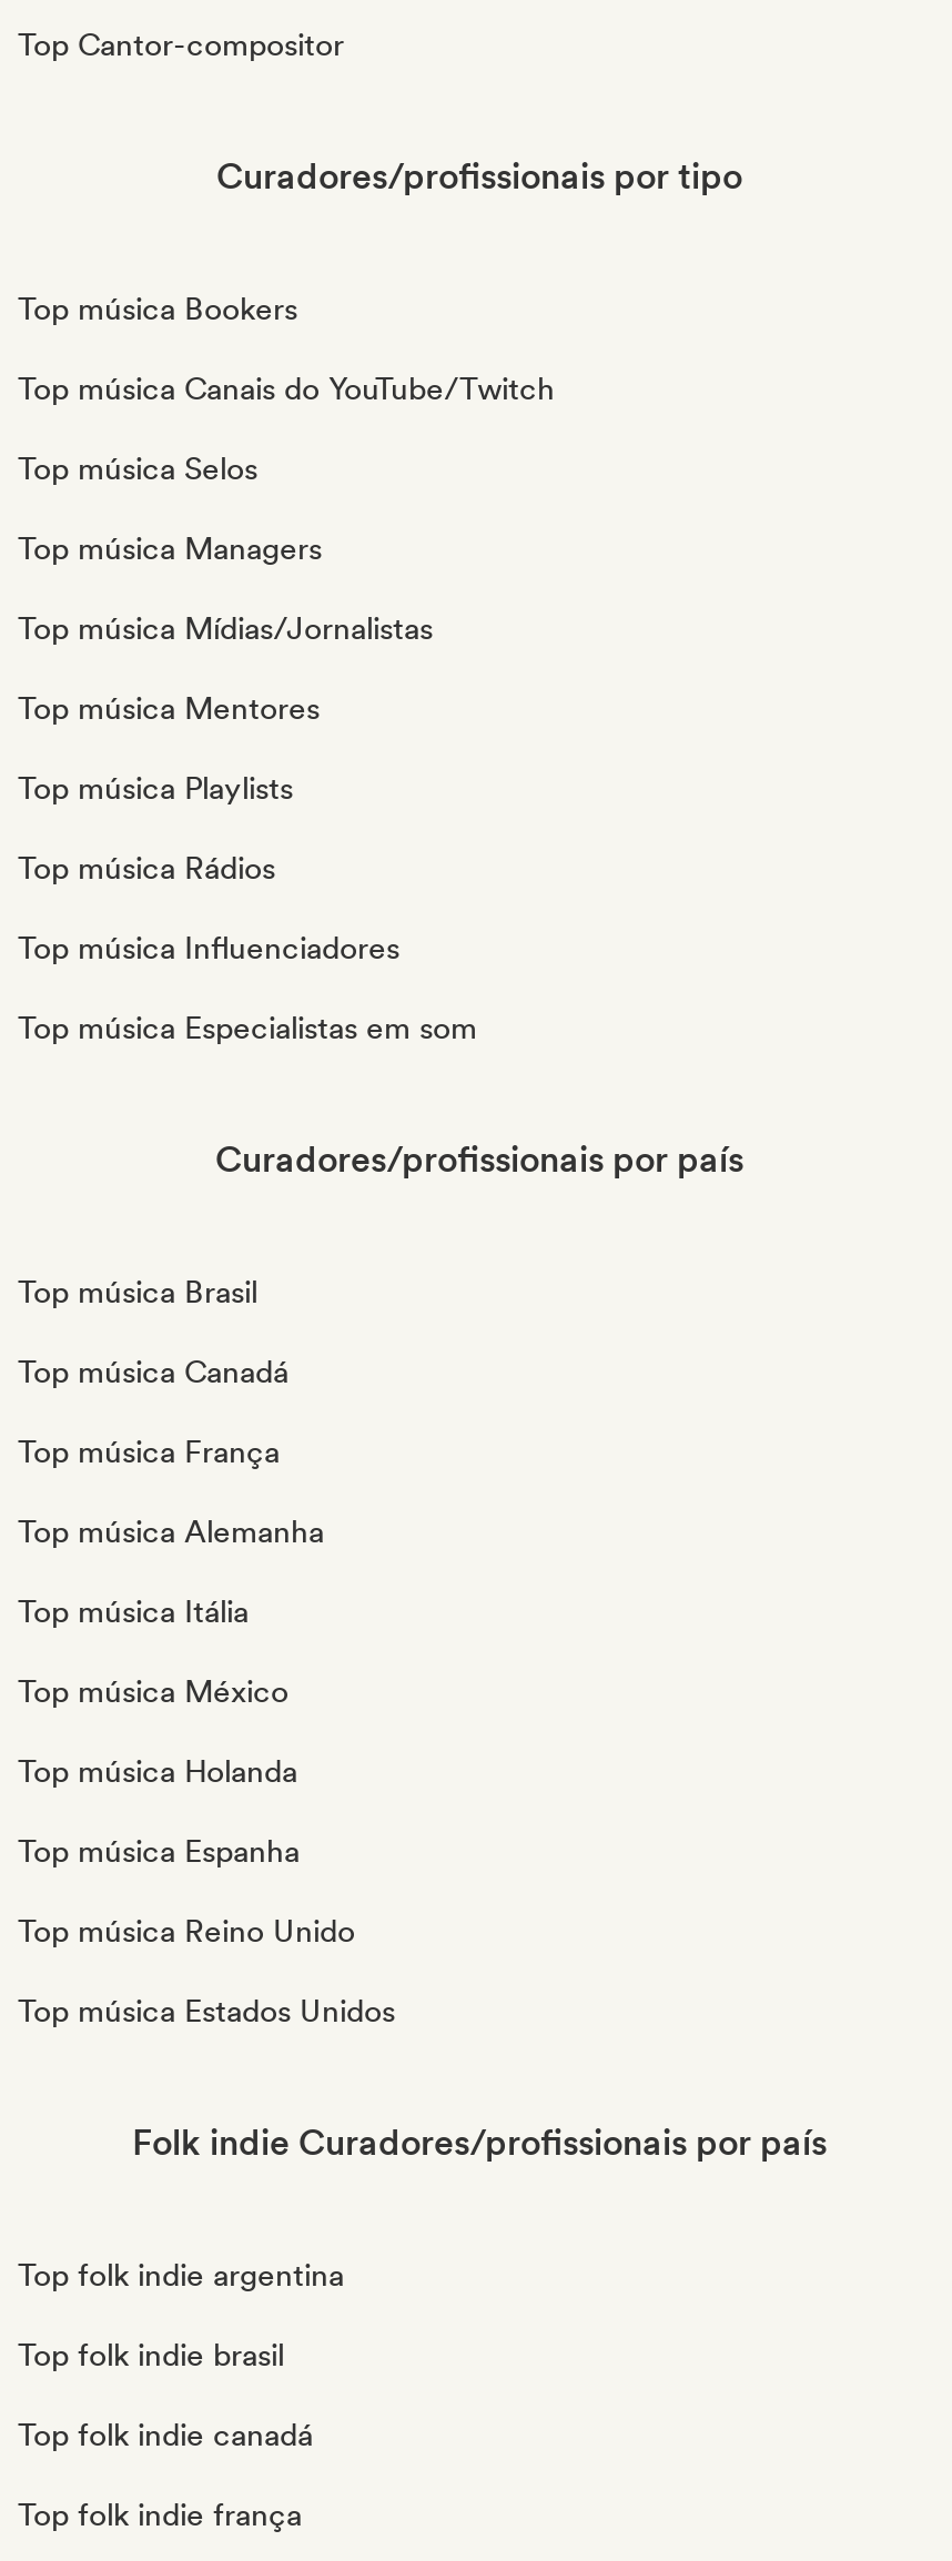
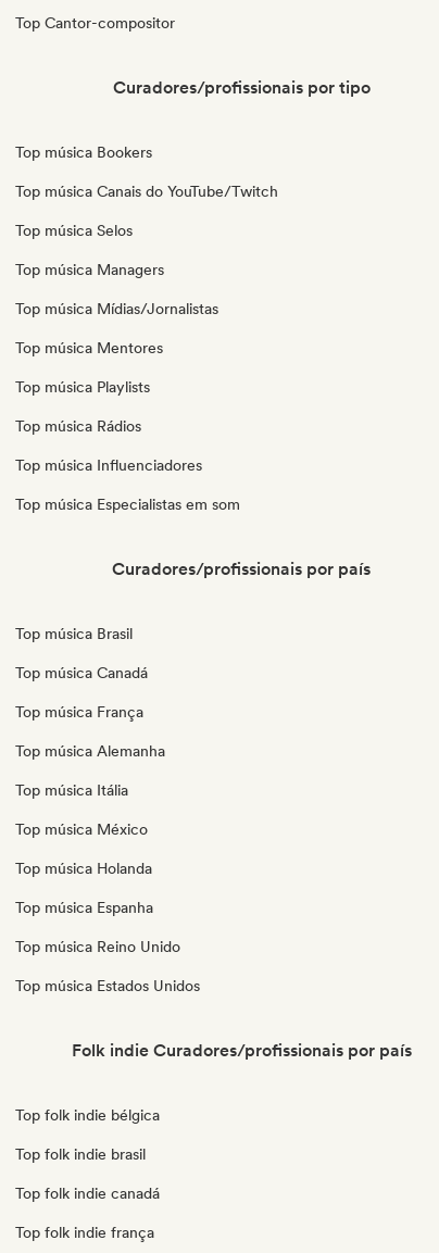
- Top folk indie argentina
+ Top folk indie bélgica
